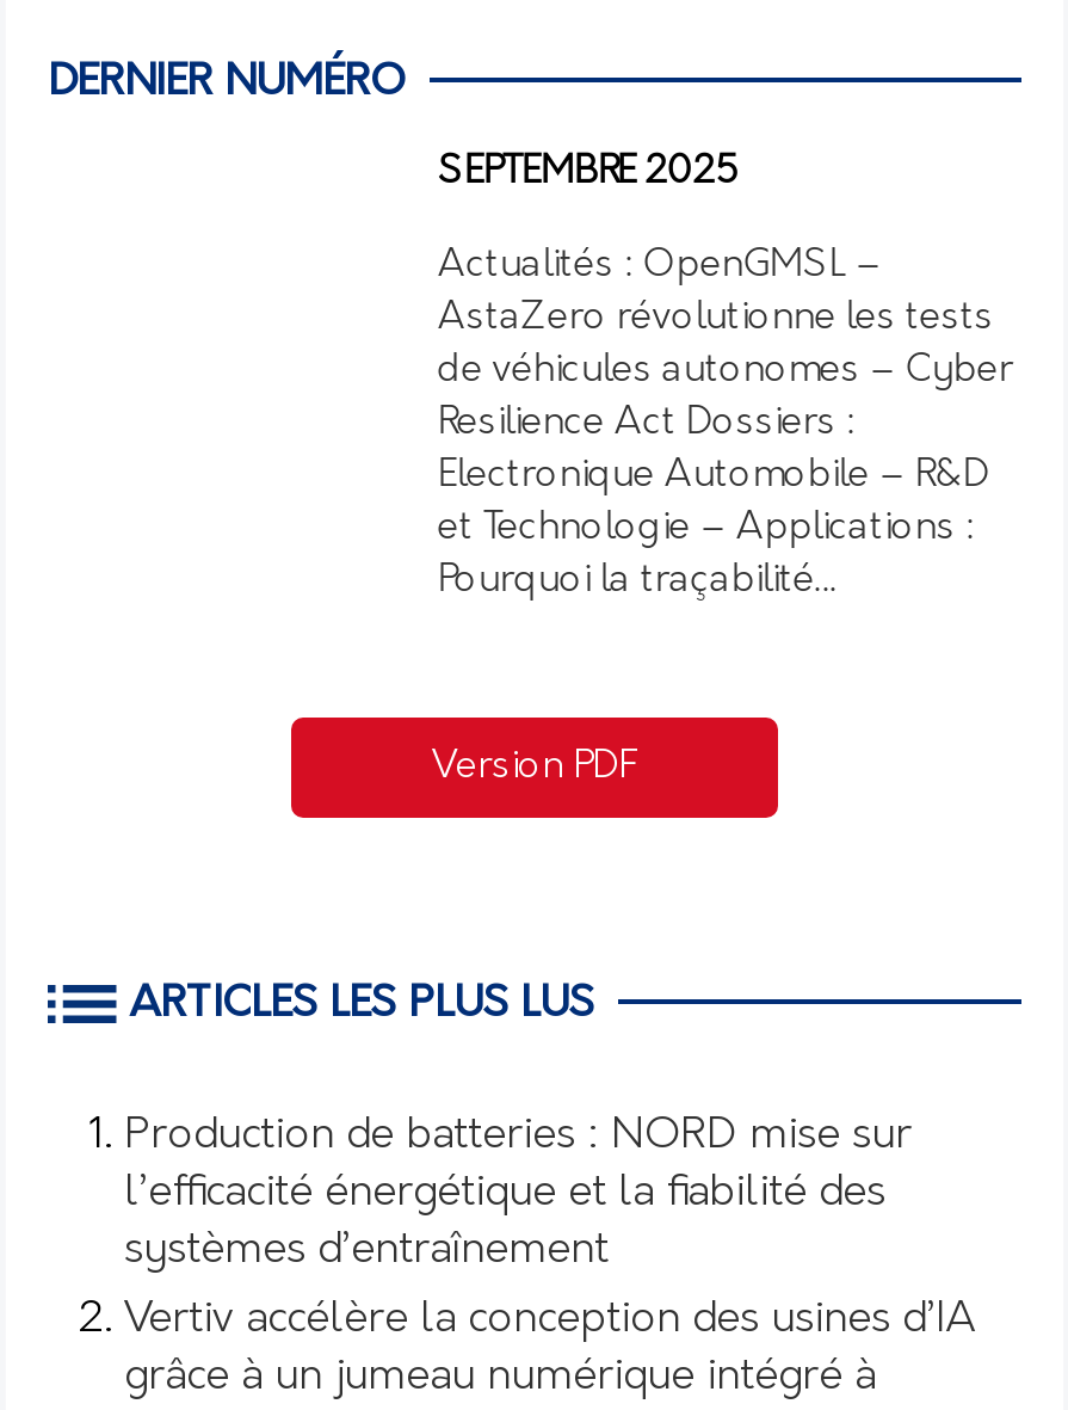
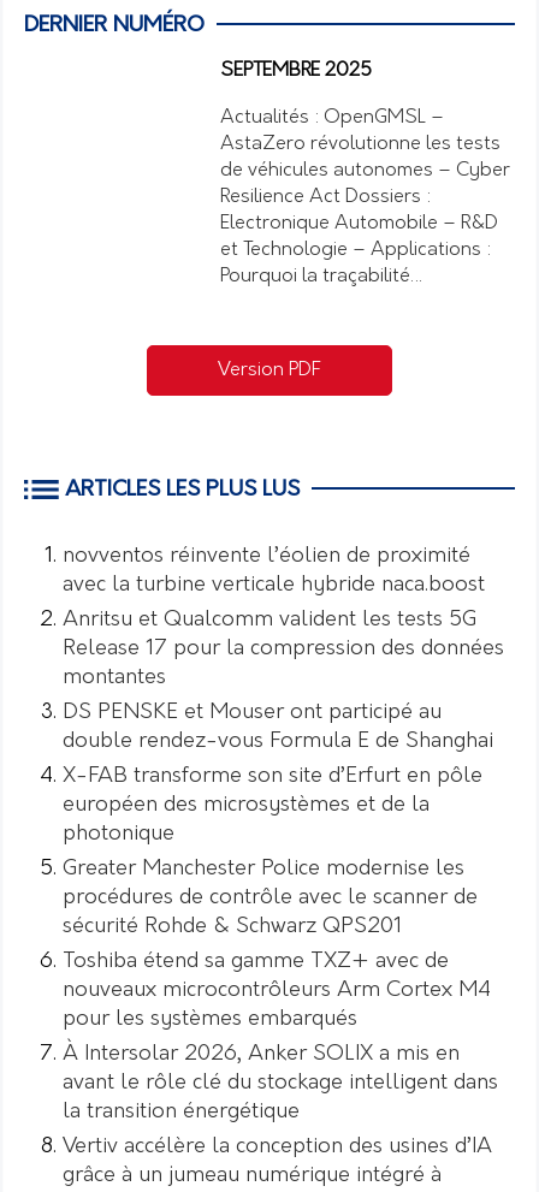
- Production de batteries : NORD mise sur
- l’efficacité énergétique et la fiabilité des
- systèmes d’entraînement
+ novventos réinvente l’éolien de proximité
+ avec la turbine verticale hybride naca.boost
+ Anritsu et Qualcomm valident les tests 5G
+ Release 17 pour la compression des données
+ montantes
+ DS PENSKE et Mouser ont participé au
+ double rendez-vous Formula E de Shanghai
+ X-FAB transforme son site d’Erfurt en pôle
+ européen des microsystèmes et de la
+ photonique
+ Greater Manchester Police modernise les
+ procédures de contrôle avec le scanner de
+ sécurité Rohde & Schwarz QPS201
+ Toshiba étend sa gamme TXZ+ avec de
+ nouveaux microcontrôleurs Arm Cortex M4
+ pour les systèmes embarqués
+ À Intersolar 2026, Anker SOLIX a mis en
+ avant le rôle clé du stockage intelligent dans
+ la transition énergétique
